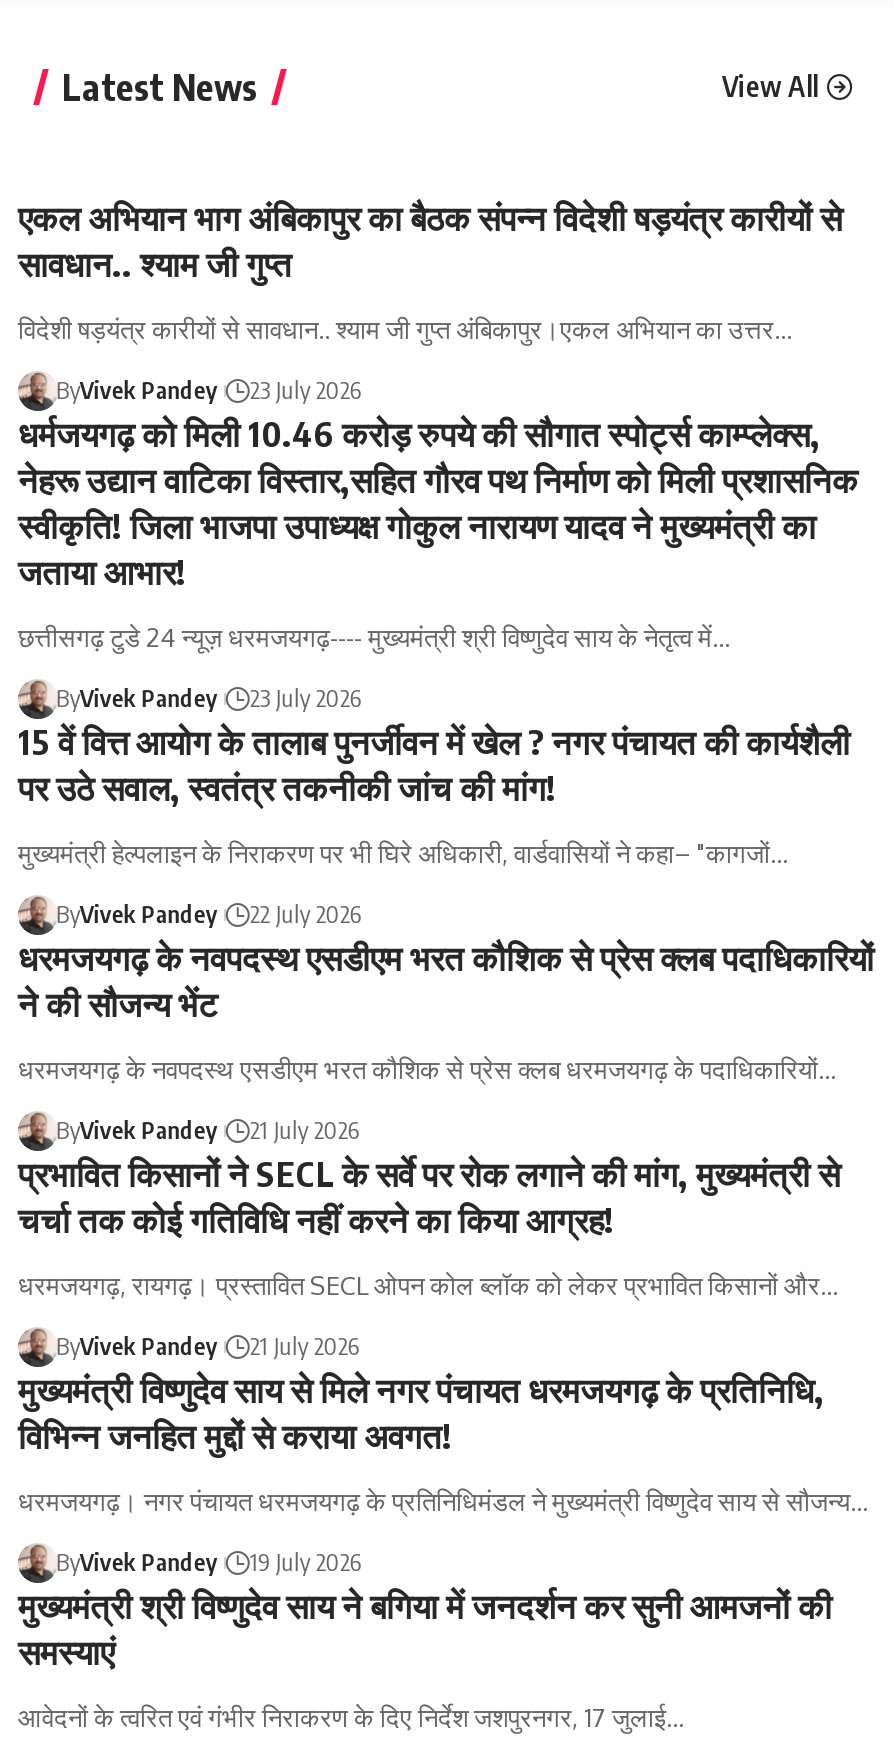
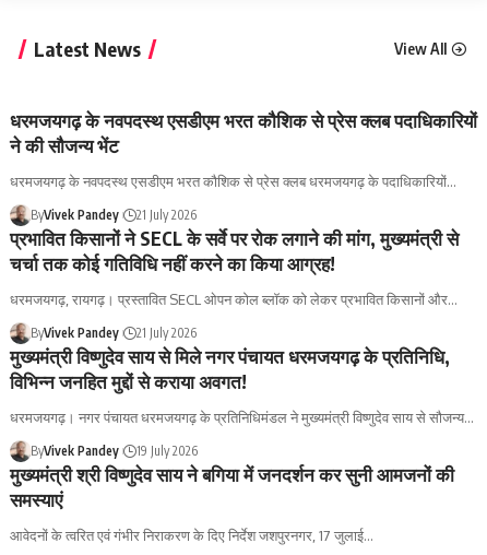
- एकल अभियान भाग अंबिकापुर का बैठक संपन्न विदेशी षड़यंत्र कारीयों से
- सावधान.. श्याम जी गुप्त
- विदेशी षड़यंत्र कारीयों से सावधान.. श्याम जी गुप्त अंबिकापुर।एकल अभियान का उत्तर…
- ByVivek Pandey
- 23 July 2026
- धर्मजयगढ़ को मिली 10.46 करोड़ रुपये की सौगात स्पोर्ट्स काम्प्लेक्स,
- नेहरू उद्यान वाटिका विस्तार,सहित गौरव पथ निर्माण को मिली प्रशासनिक
- स्वीकृति! जिला भाजपा उपाध्यक्ष गोकुल नारायण यादव ने मुख्यमंत्री का
- जताया आभार!
- छत्तीसगढ़ टुडे 24 न्यूज़ धरमजयगढ़---- मुख्यमंत्री श्री विष्णुदेव साय के नेतृत्व में…
- ByVivek Pandey
- 23 July 2026
- 15 वें वित्त आयोग के तालाब पुनर्जीवन में खेल ? नगर पंचायत की कार्यशैली
- पर उठे सवाल, स्वतंत्र तकनीकी जांच की मांग!
- मुख्यमंत्री हेल्पलाइन के निराकरण पर भी घिरे अधिकारी, वार्डवासियों ने कहा– "कागजों…
- ByVivek Pandey
- 22 July 2026
